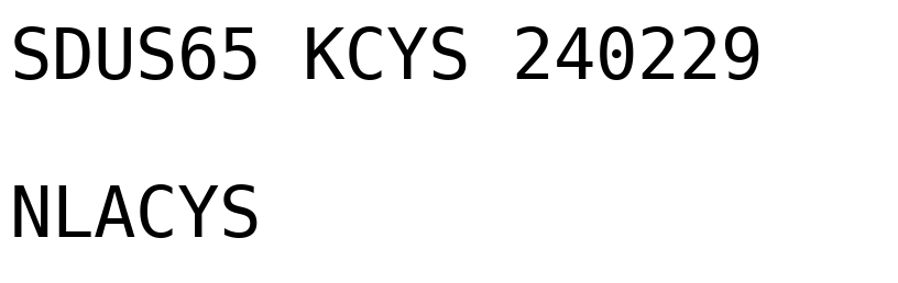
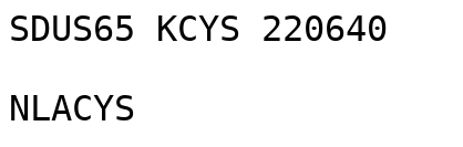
- SDUS65 KCYS 240229
+ SDUS65 KCYS 220640
